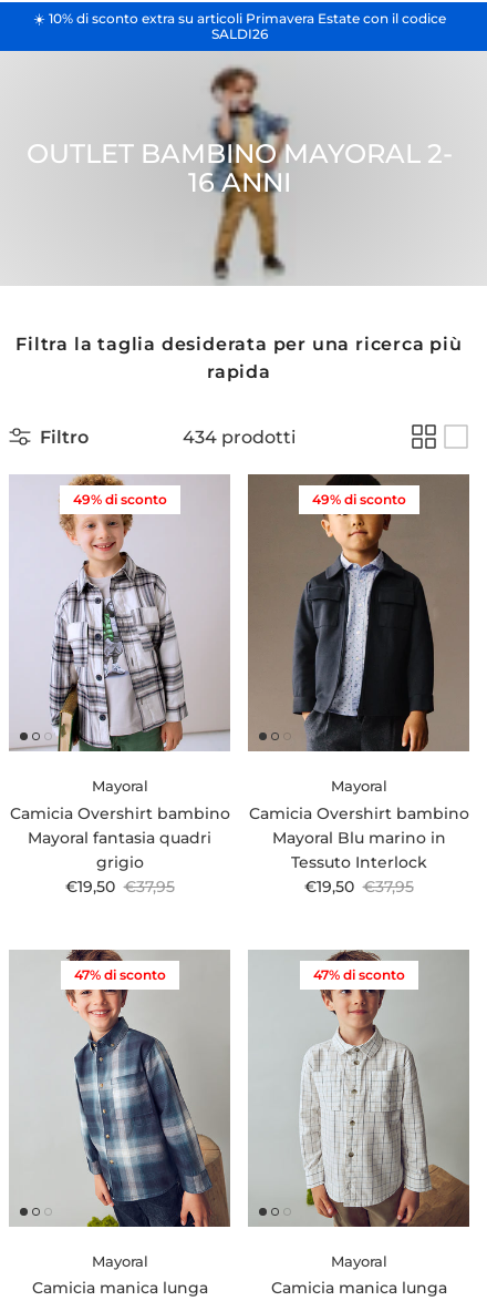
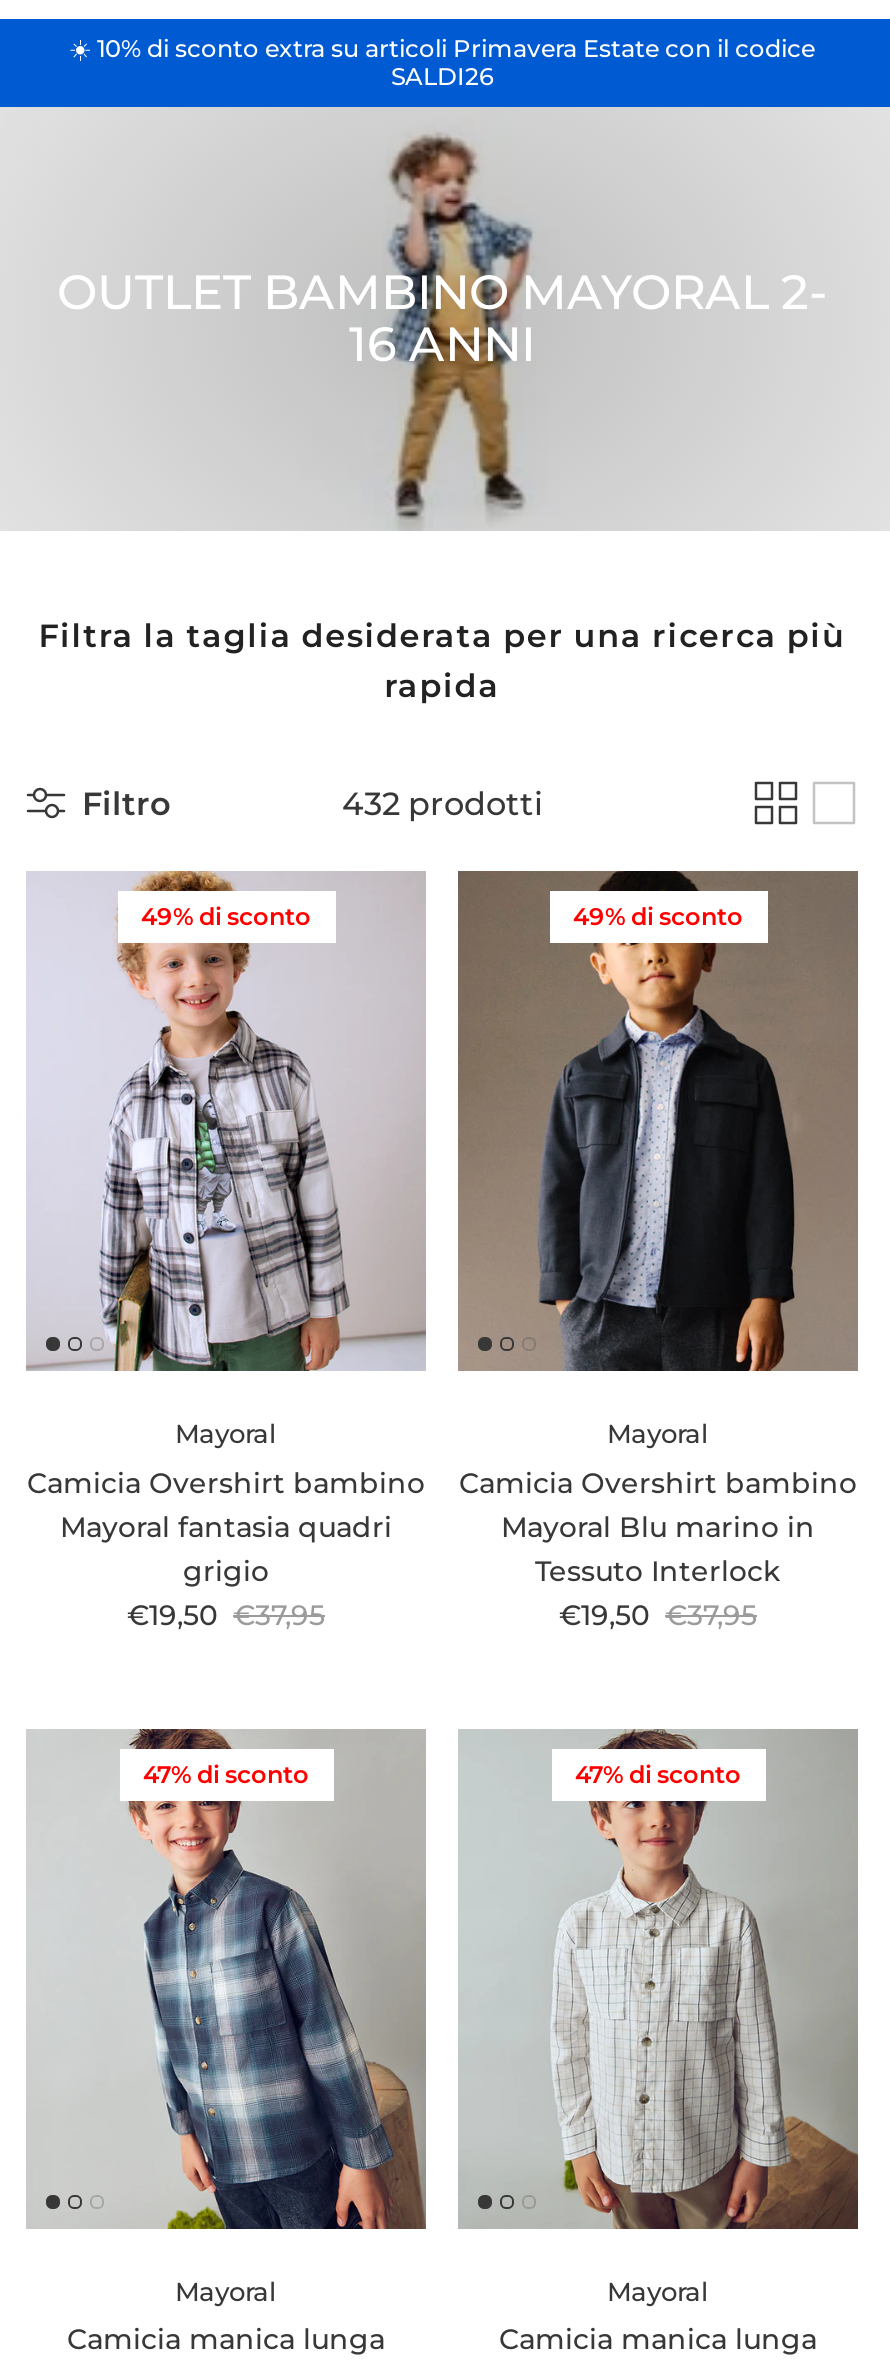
- 434 prodotti
+ 432 prodotti
